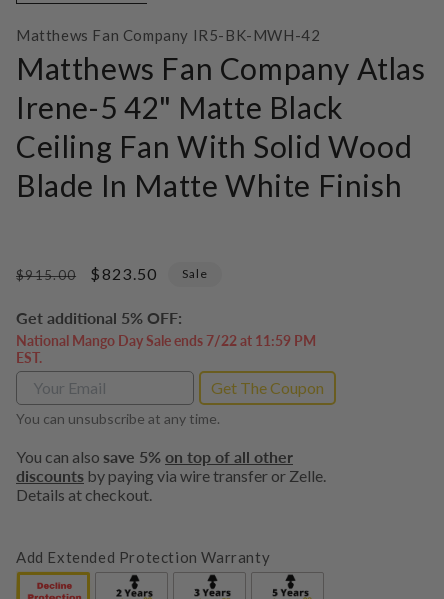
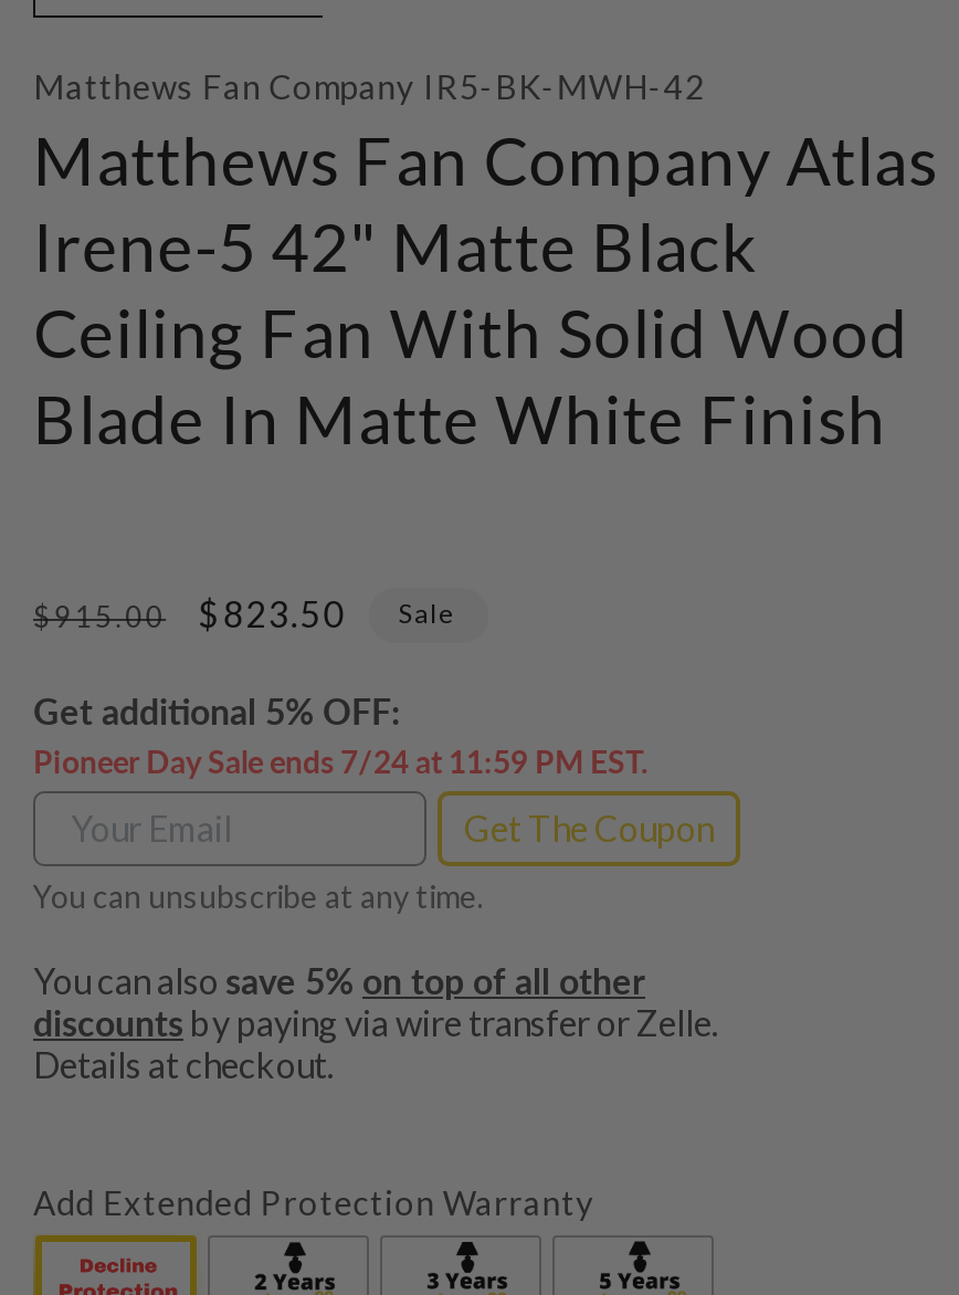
- National Mango Day Sale ends 7/22 at 11:59 PM
- EST.
+ Pioneer Day Sale ends 7/24 at 11:59 PM EST.
